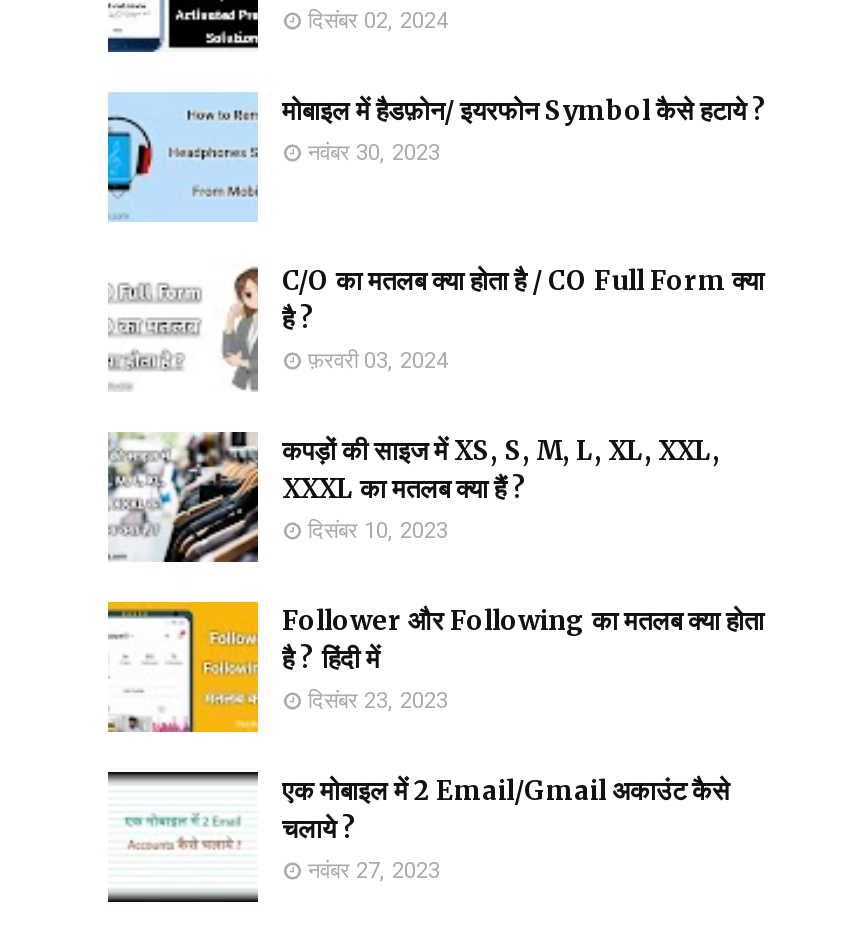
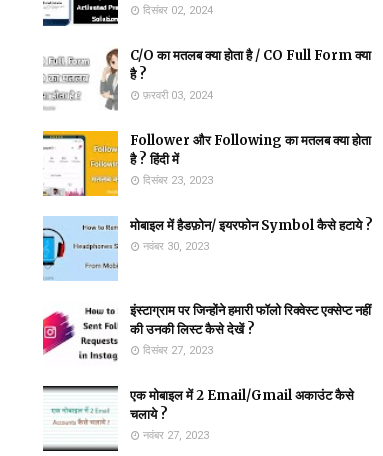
moved down: [image] | मोबाइल में हैडफ़ोन/ इयरफोन Symbol कैसे हटाये ? | नवंबर 30, 2023

moved up: [image] | C/O का मतलब क्या होता है / CO Full Form क्या | है ? | फ़रवरी 03, 2024

- [image]
- कपड़ों की साइज में XS, S, M, L, XL, XXL,
- XXXL का मतलब क्या हैं ?
- दिसंबर 10, 2023

moved up: [image] | Follower और Following का मतलब क्या होता | है ? हिंदी में | दिसंबर 23, 2023

+ [image]
+ इंस्टाग्राम पर जिन्होंने हमारी फॉलो रिक्वेस्ट एक्सेप्ट नहीं
+ की उनकी लिस्ट कैसे देखें ?
+ दिसंबर 27, 2023
